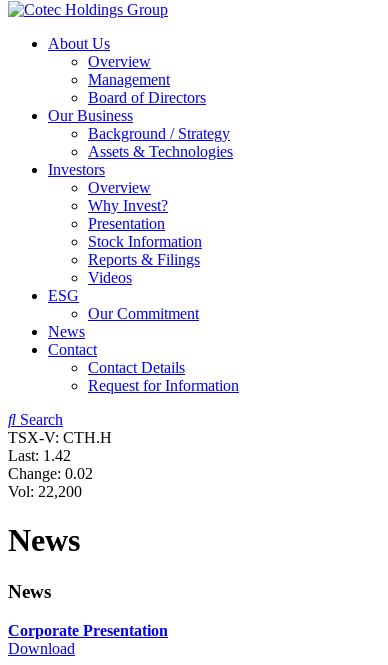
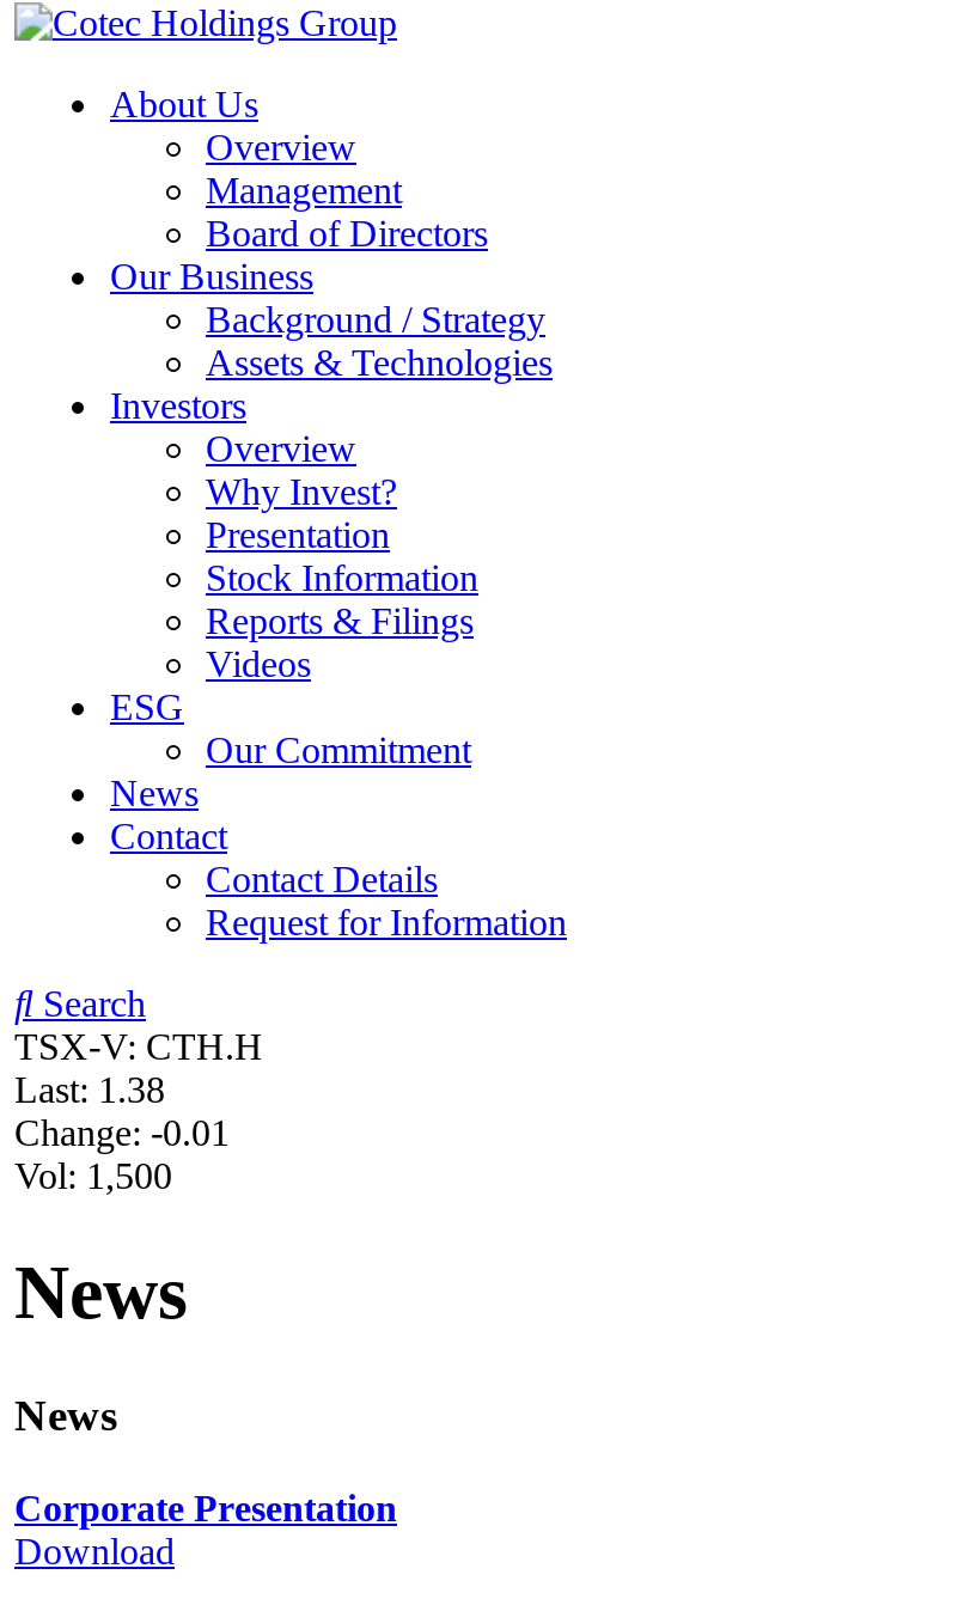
- Last: 1.42
+ Last: 1.38

- Change: 0.02
+ Change: -0.01

- Vol: 22,200
+ Vol: 1,500
